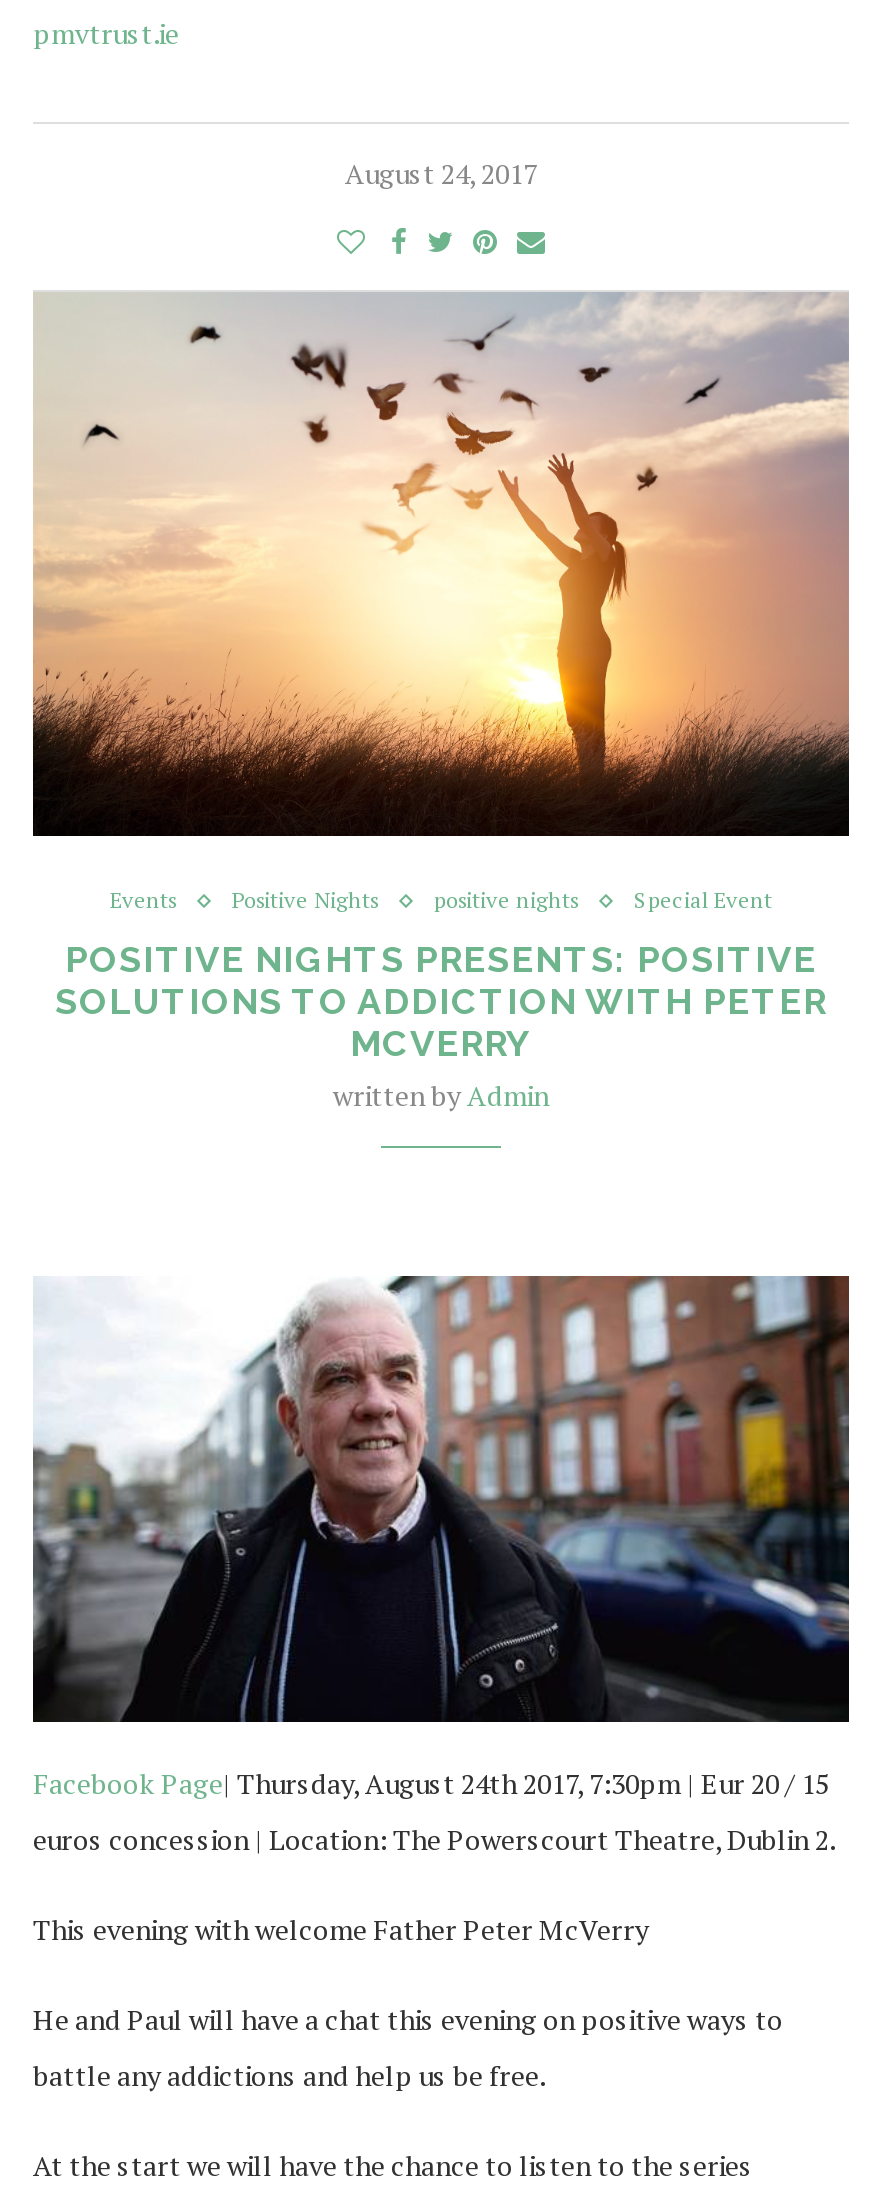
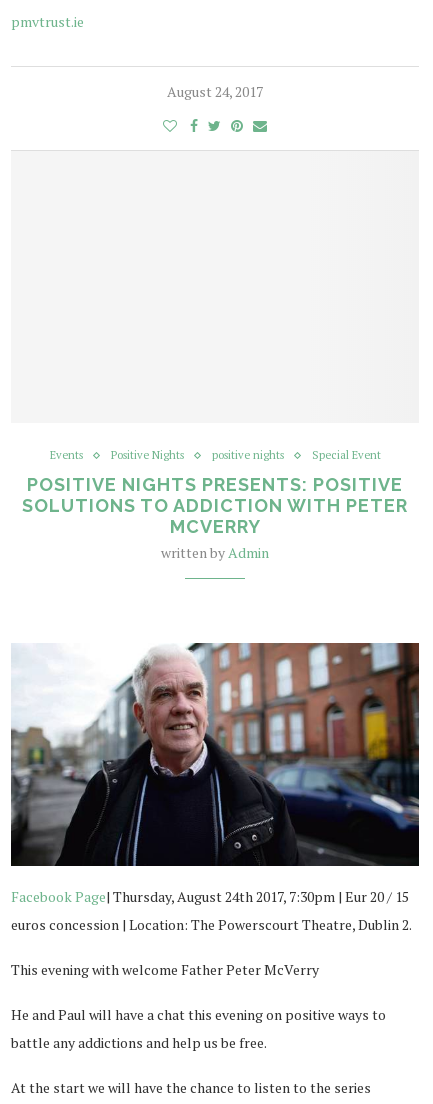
- [image]
